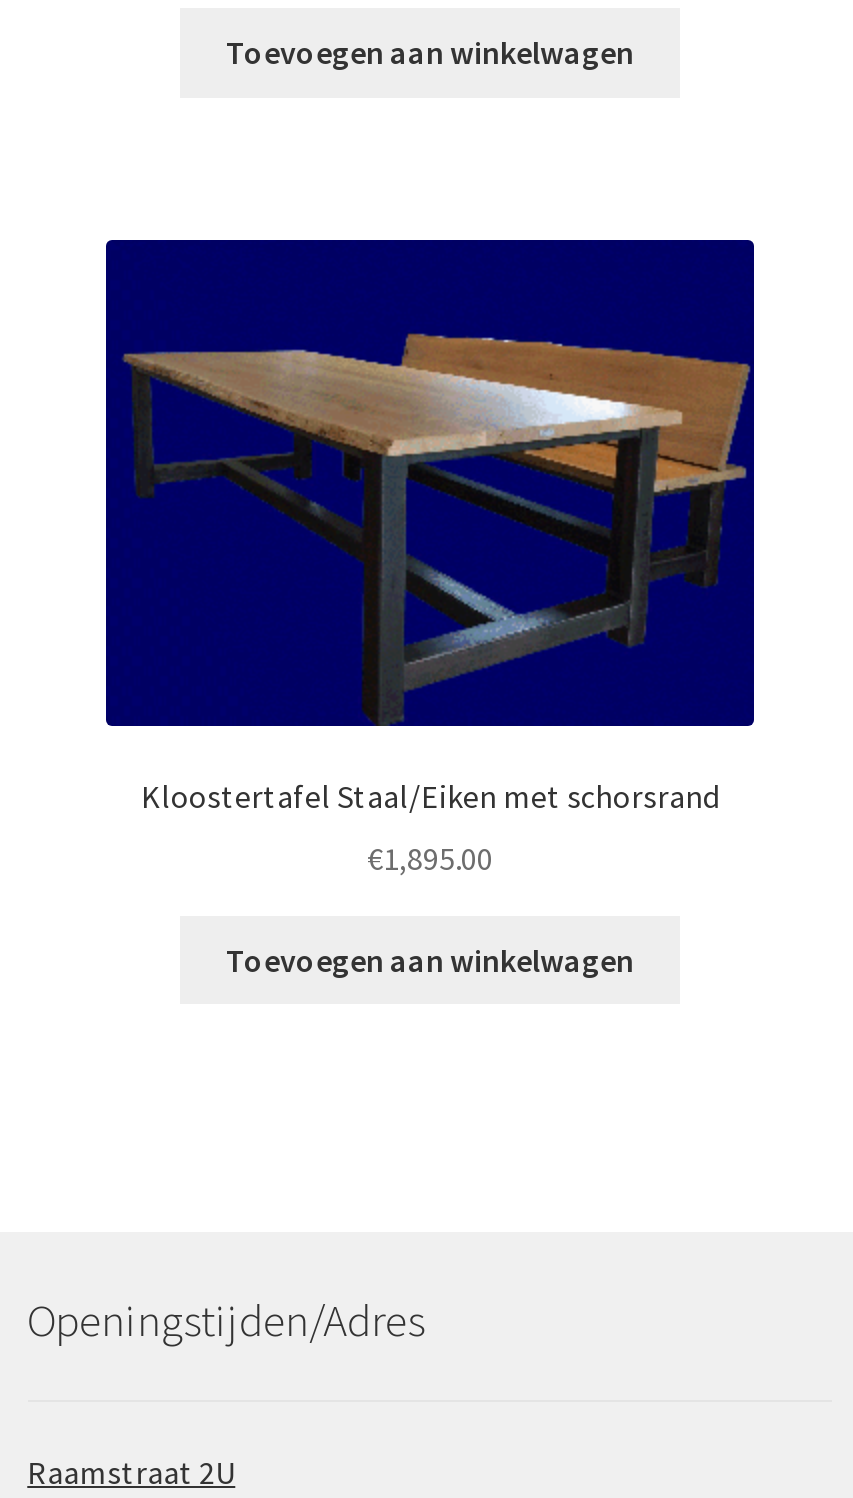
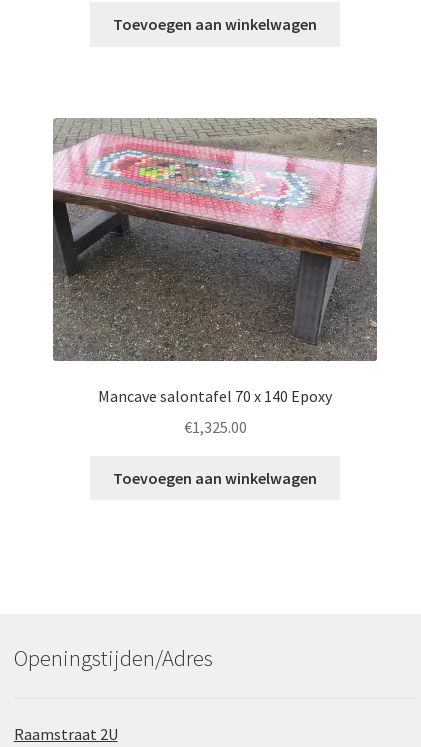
- [image]
- Kloostertafel Staal/Eiken met schorsrand
+ [image]
+ Mancave salontafel 70 x 140 Epoxy

- €1,895.00
+ €1,325.00
